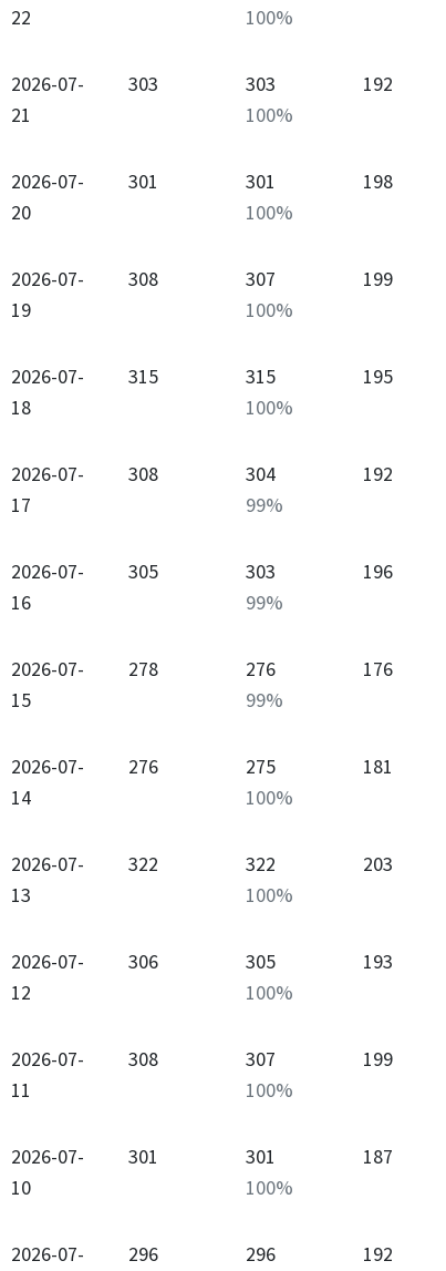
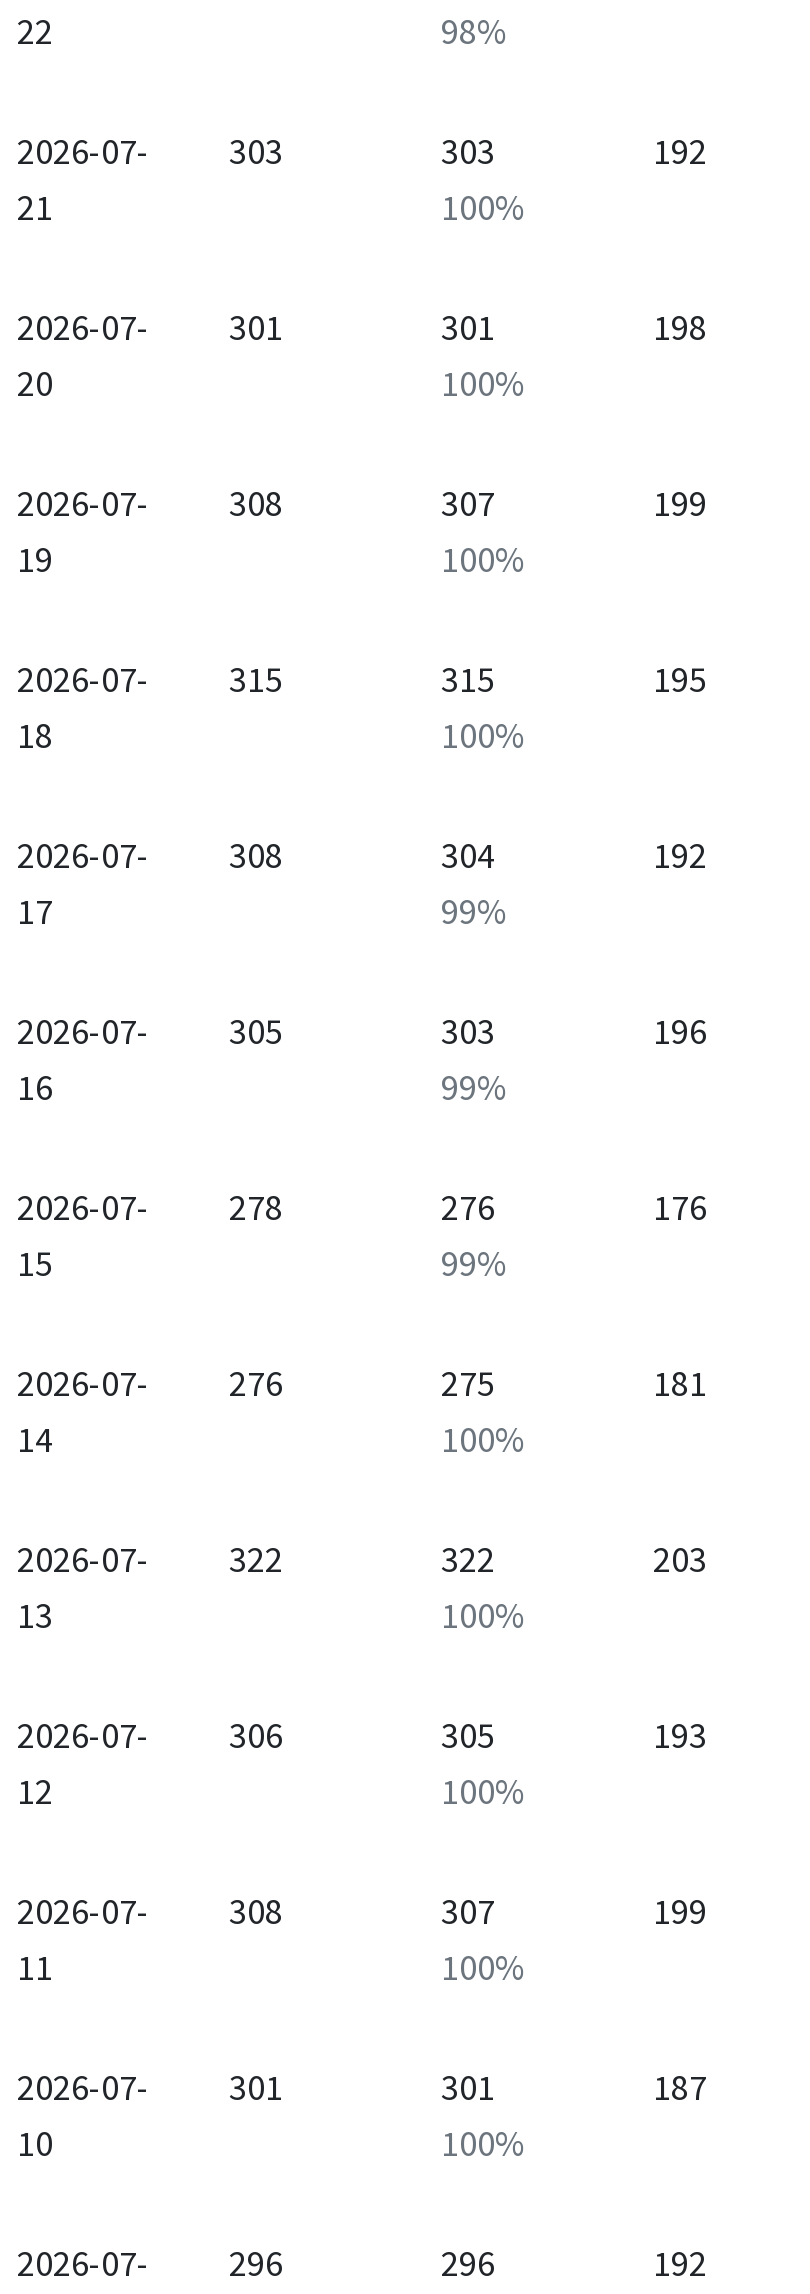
- 100%
+ 98%
